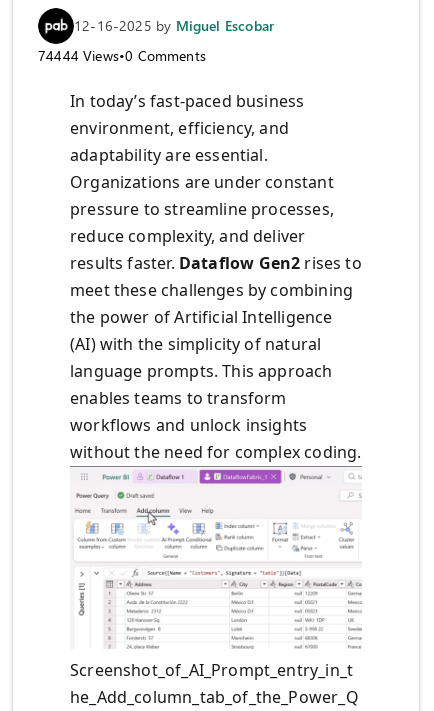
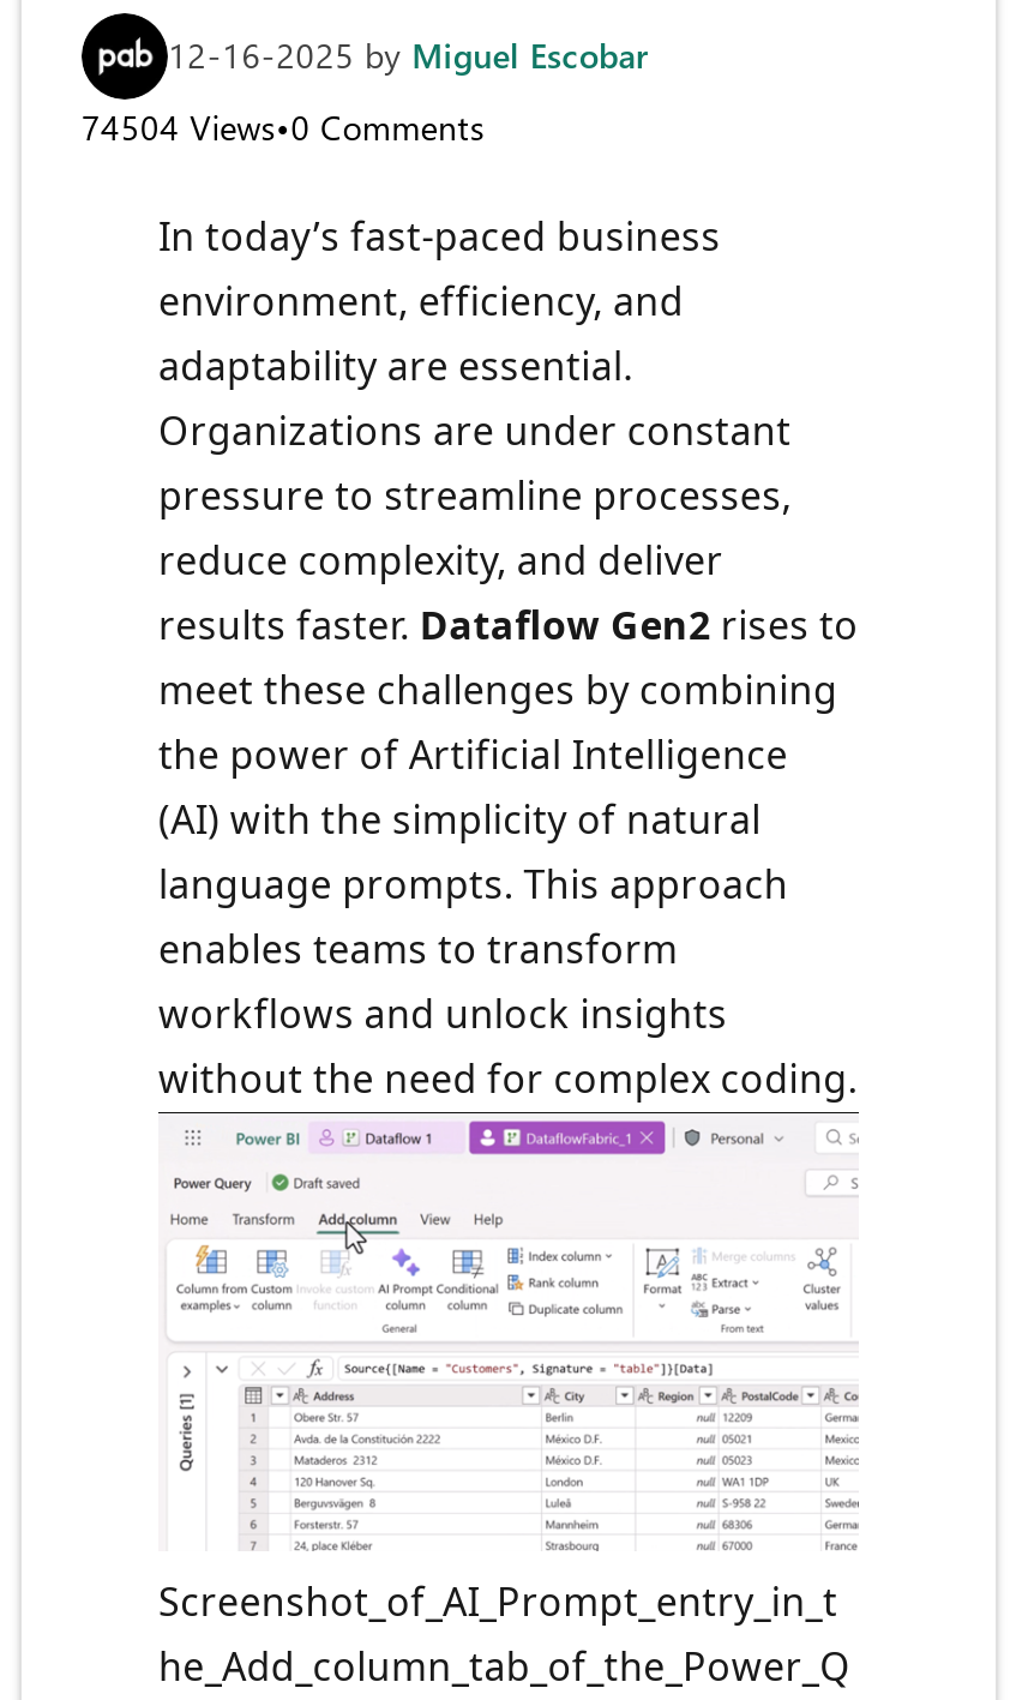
- 74444 Views•0 Comments
+ 74504 Views•0 Comments
